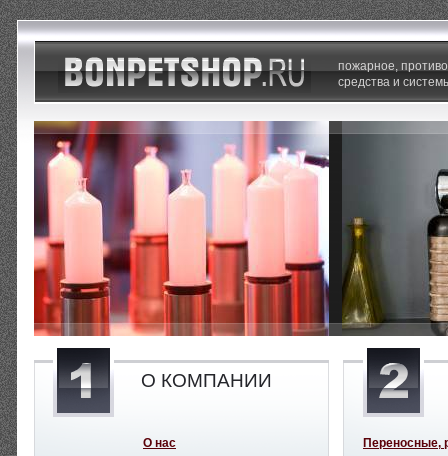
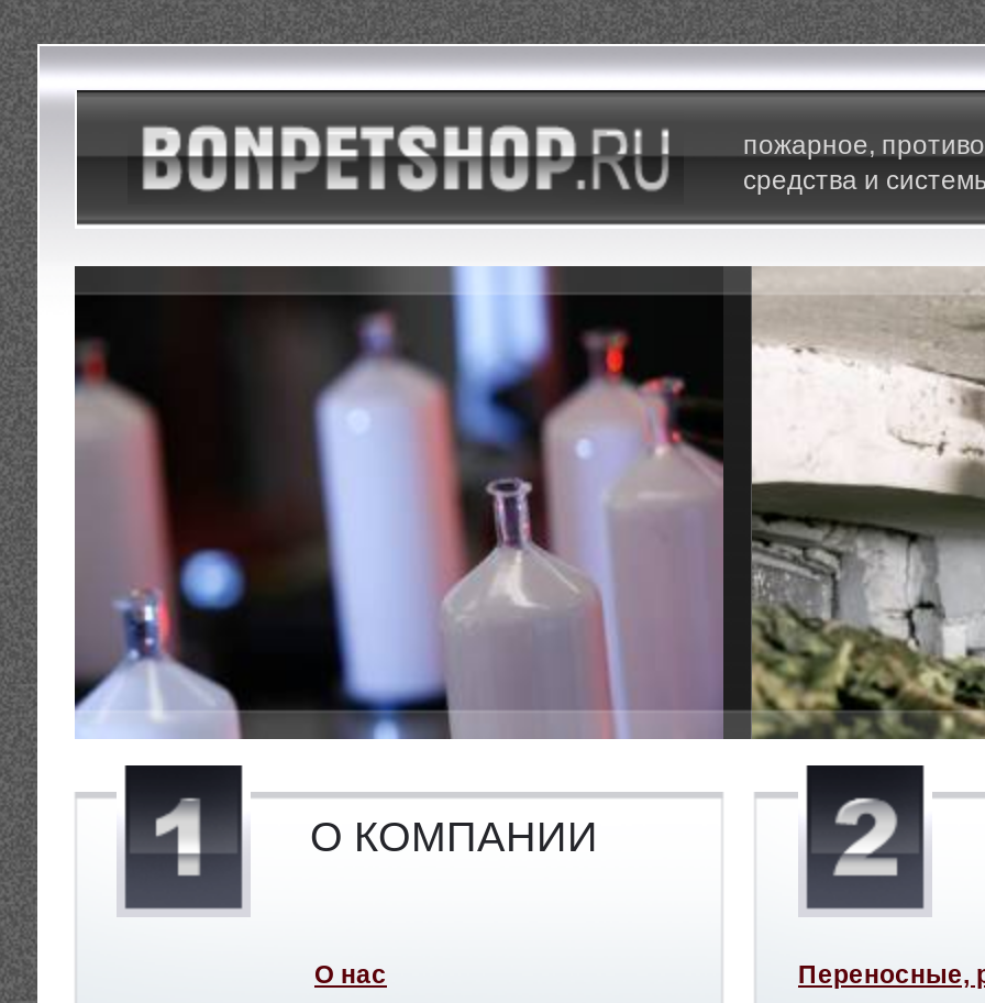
- [image]
+ [image]

- [image]
+ [image]
